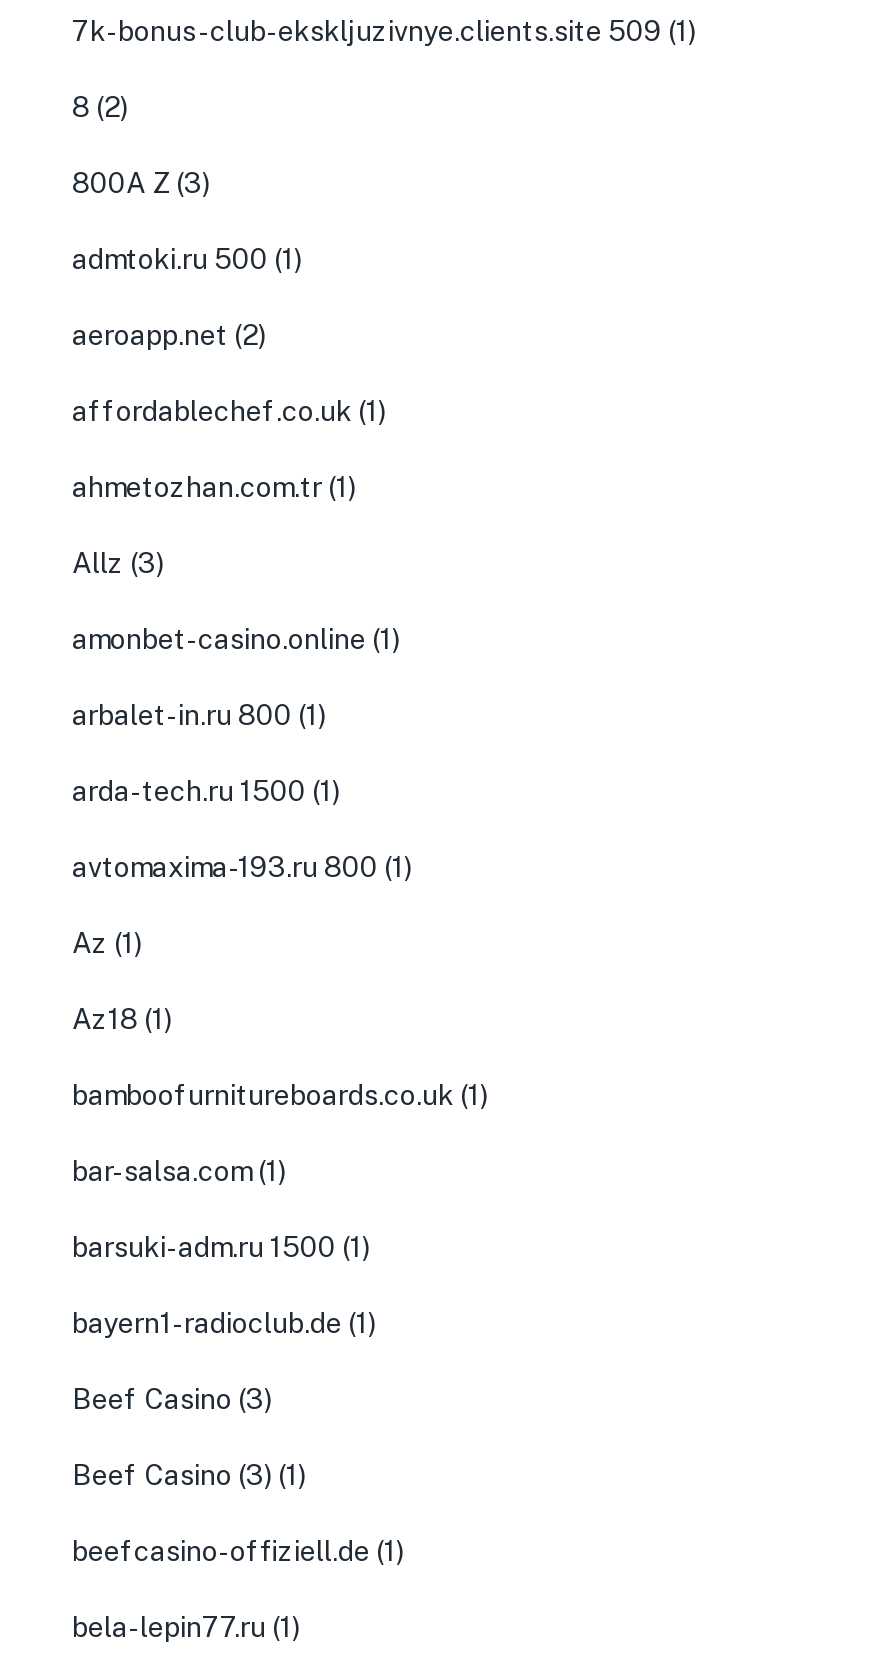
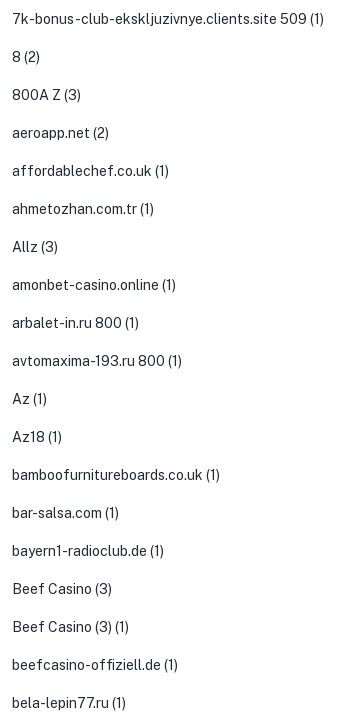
- admtoki.ru 500 (1)

- arda-tech.ru 1500 (1)

- barsuki-adm.ru 1500 (1)
